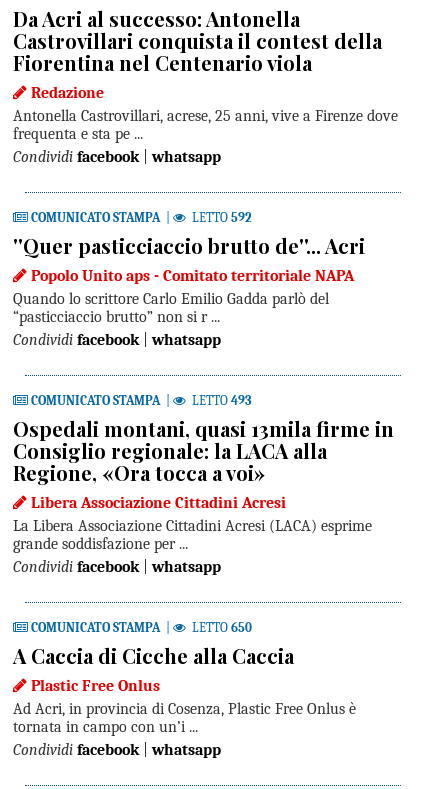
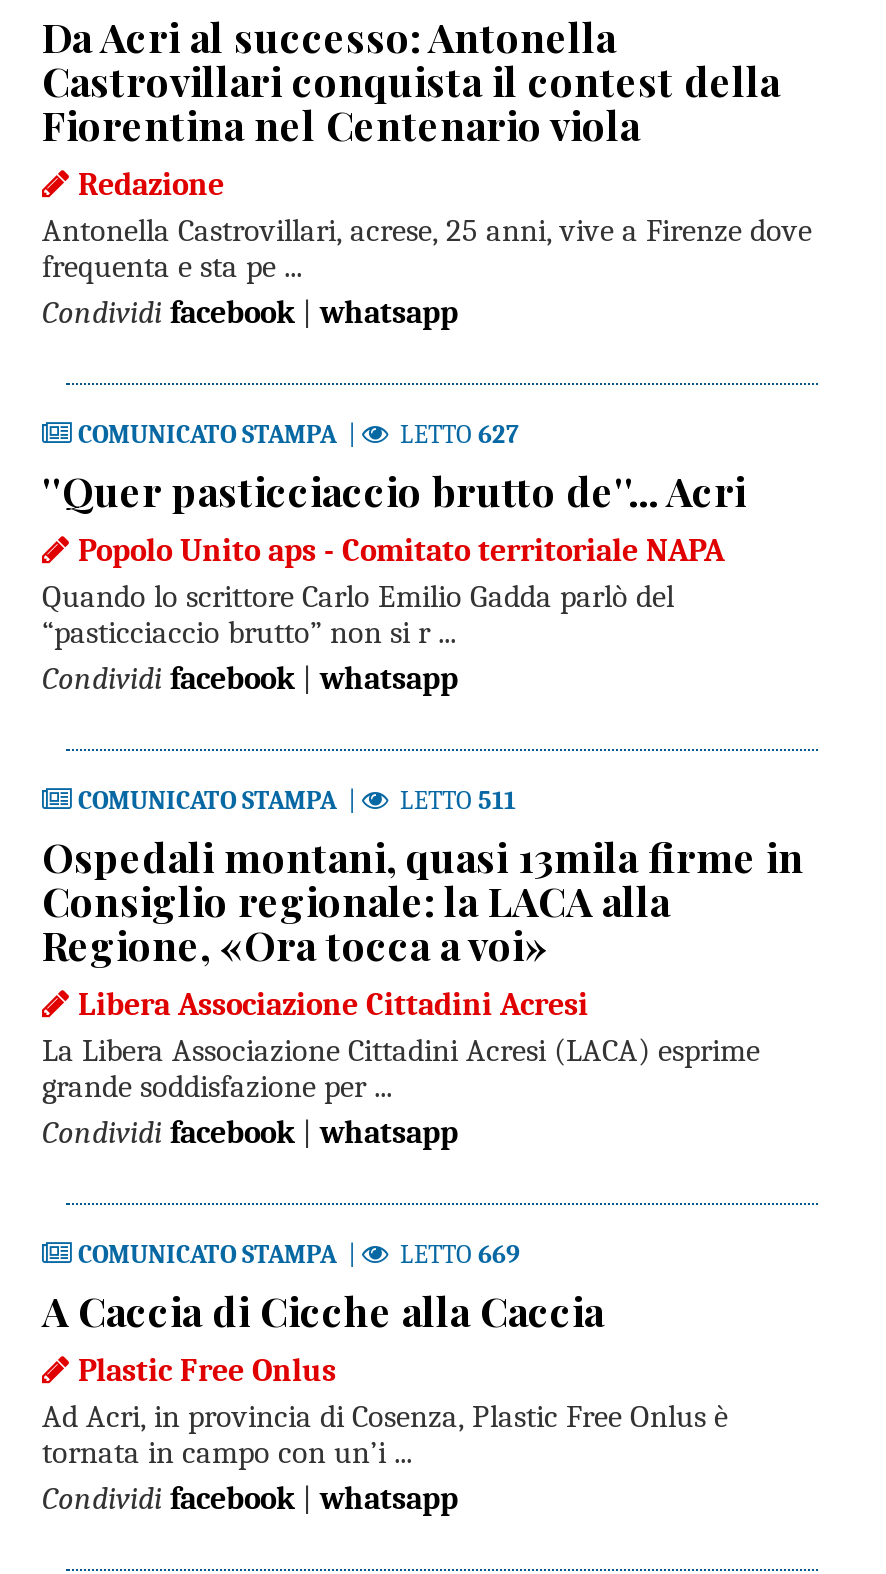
- LETTO 592
+ LETTO 627

- LETTO 493
+ LETTO 511

- LETTO 650
+ LETTO 669
